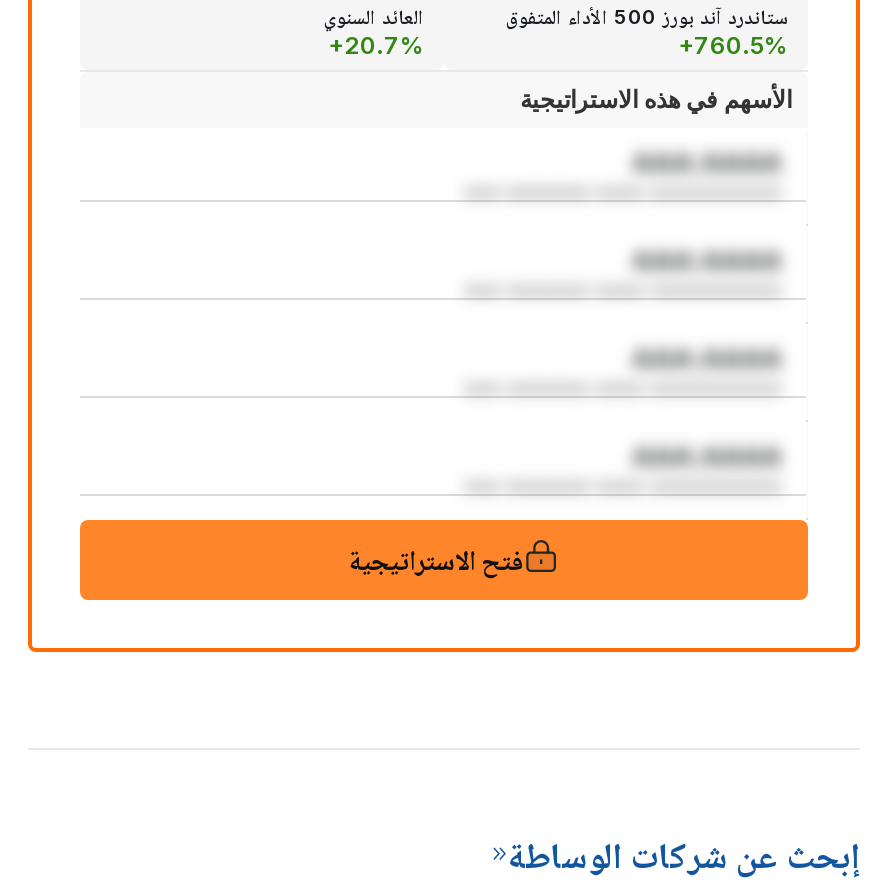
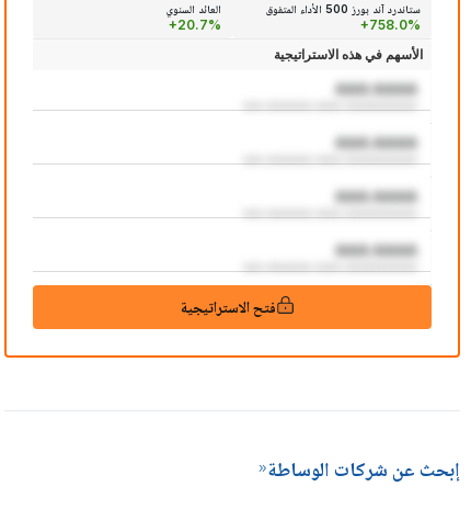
- +760.5%
+ +758.0%
